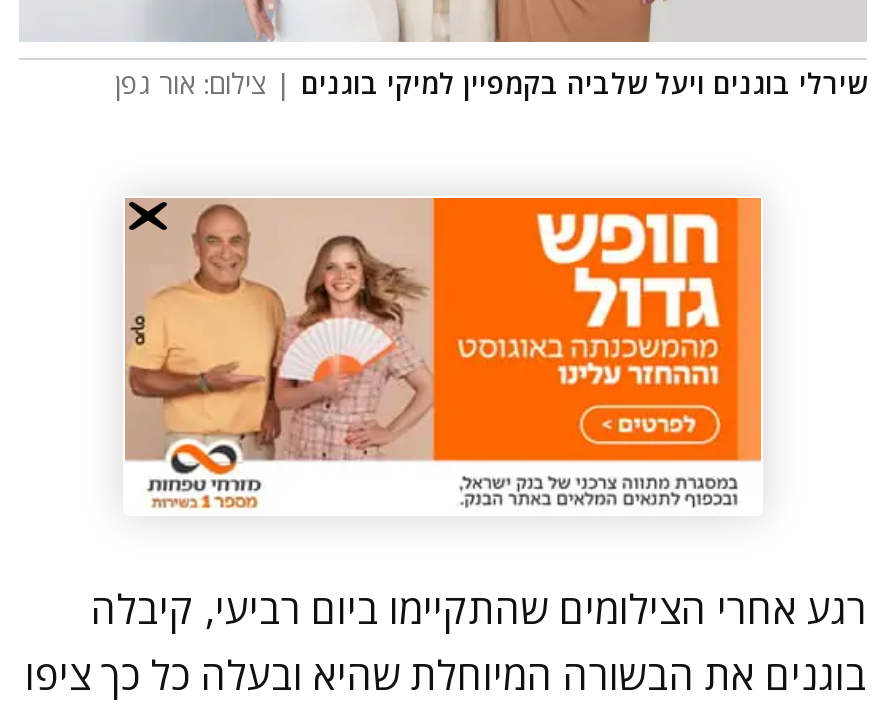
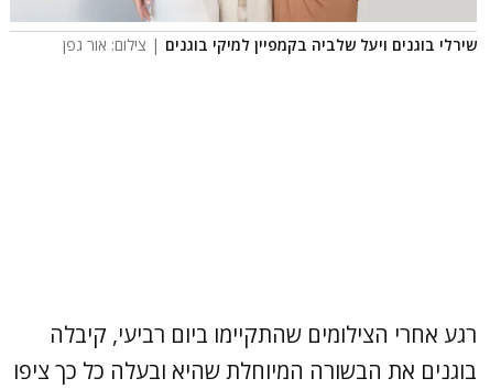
- [image]
